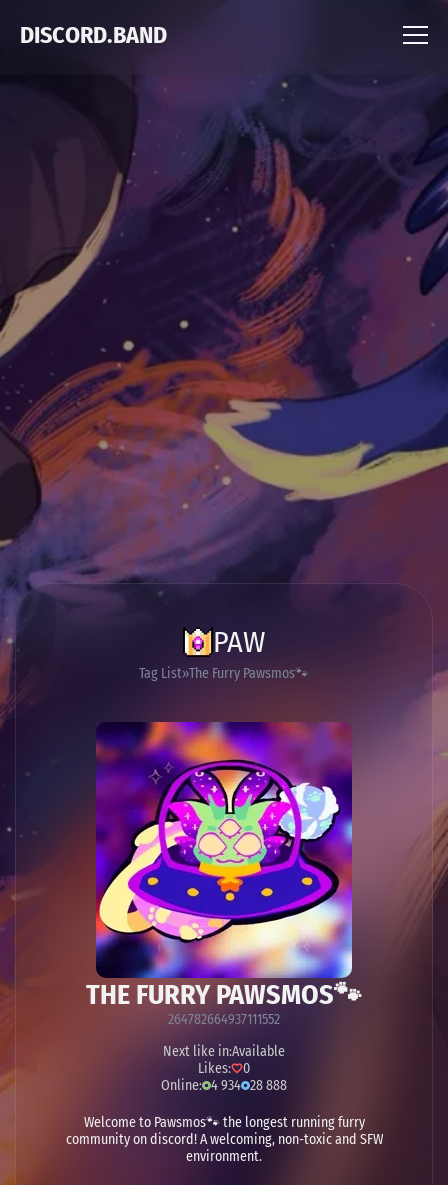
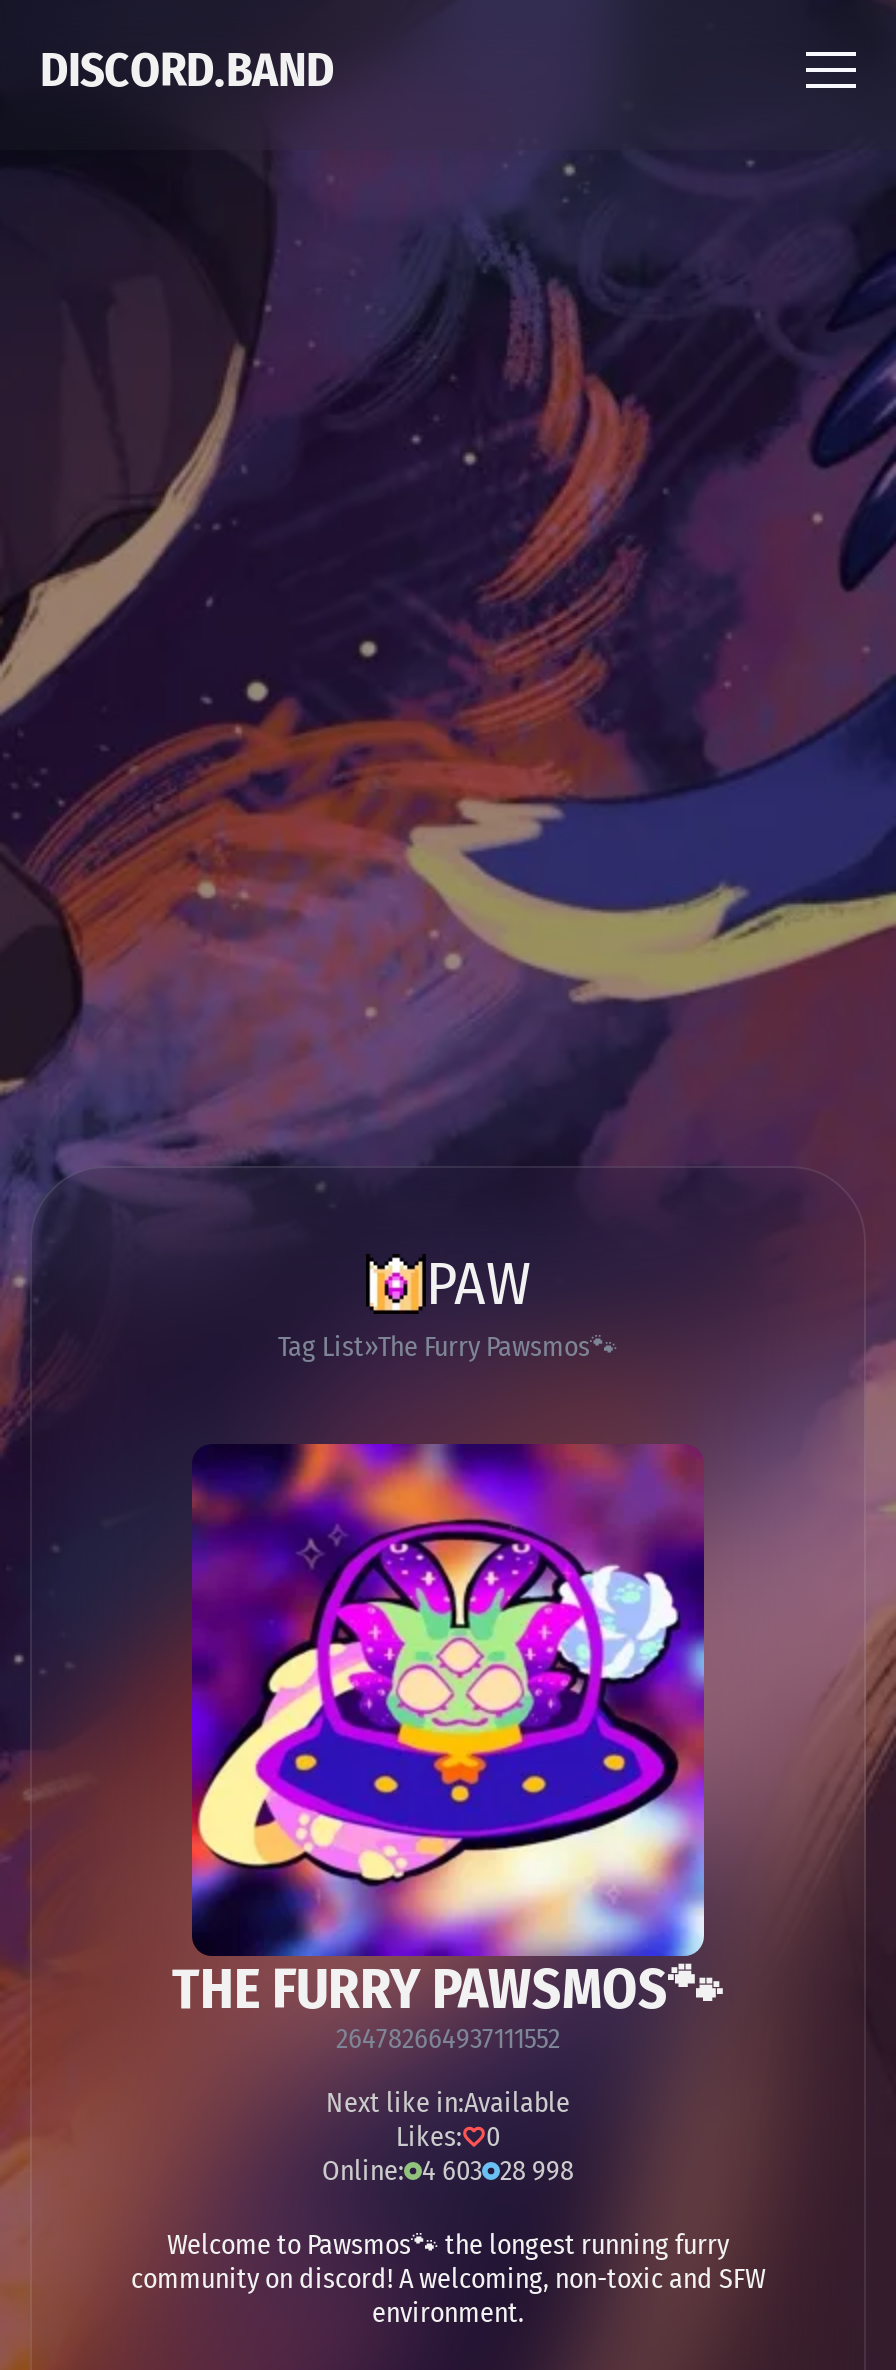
- Online: 4 934 28 888
+ Online: 4 603 28 998
